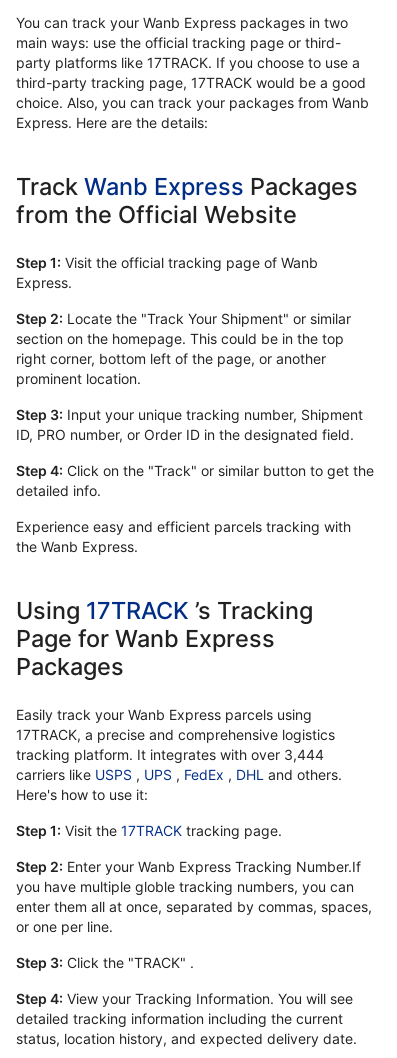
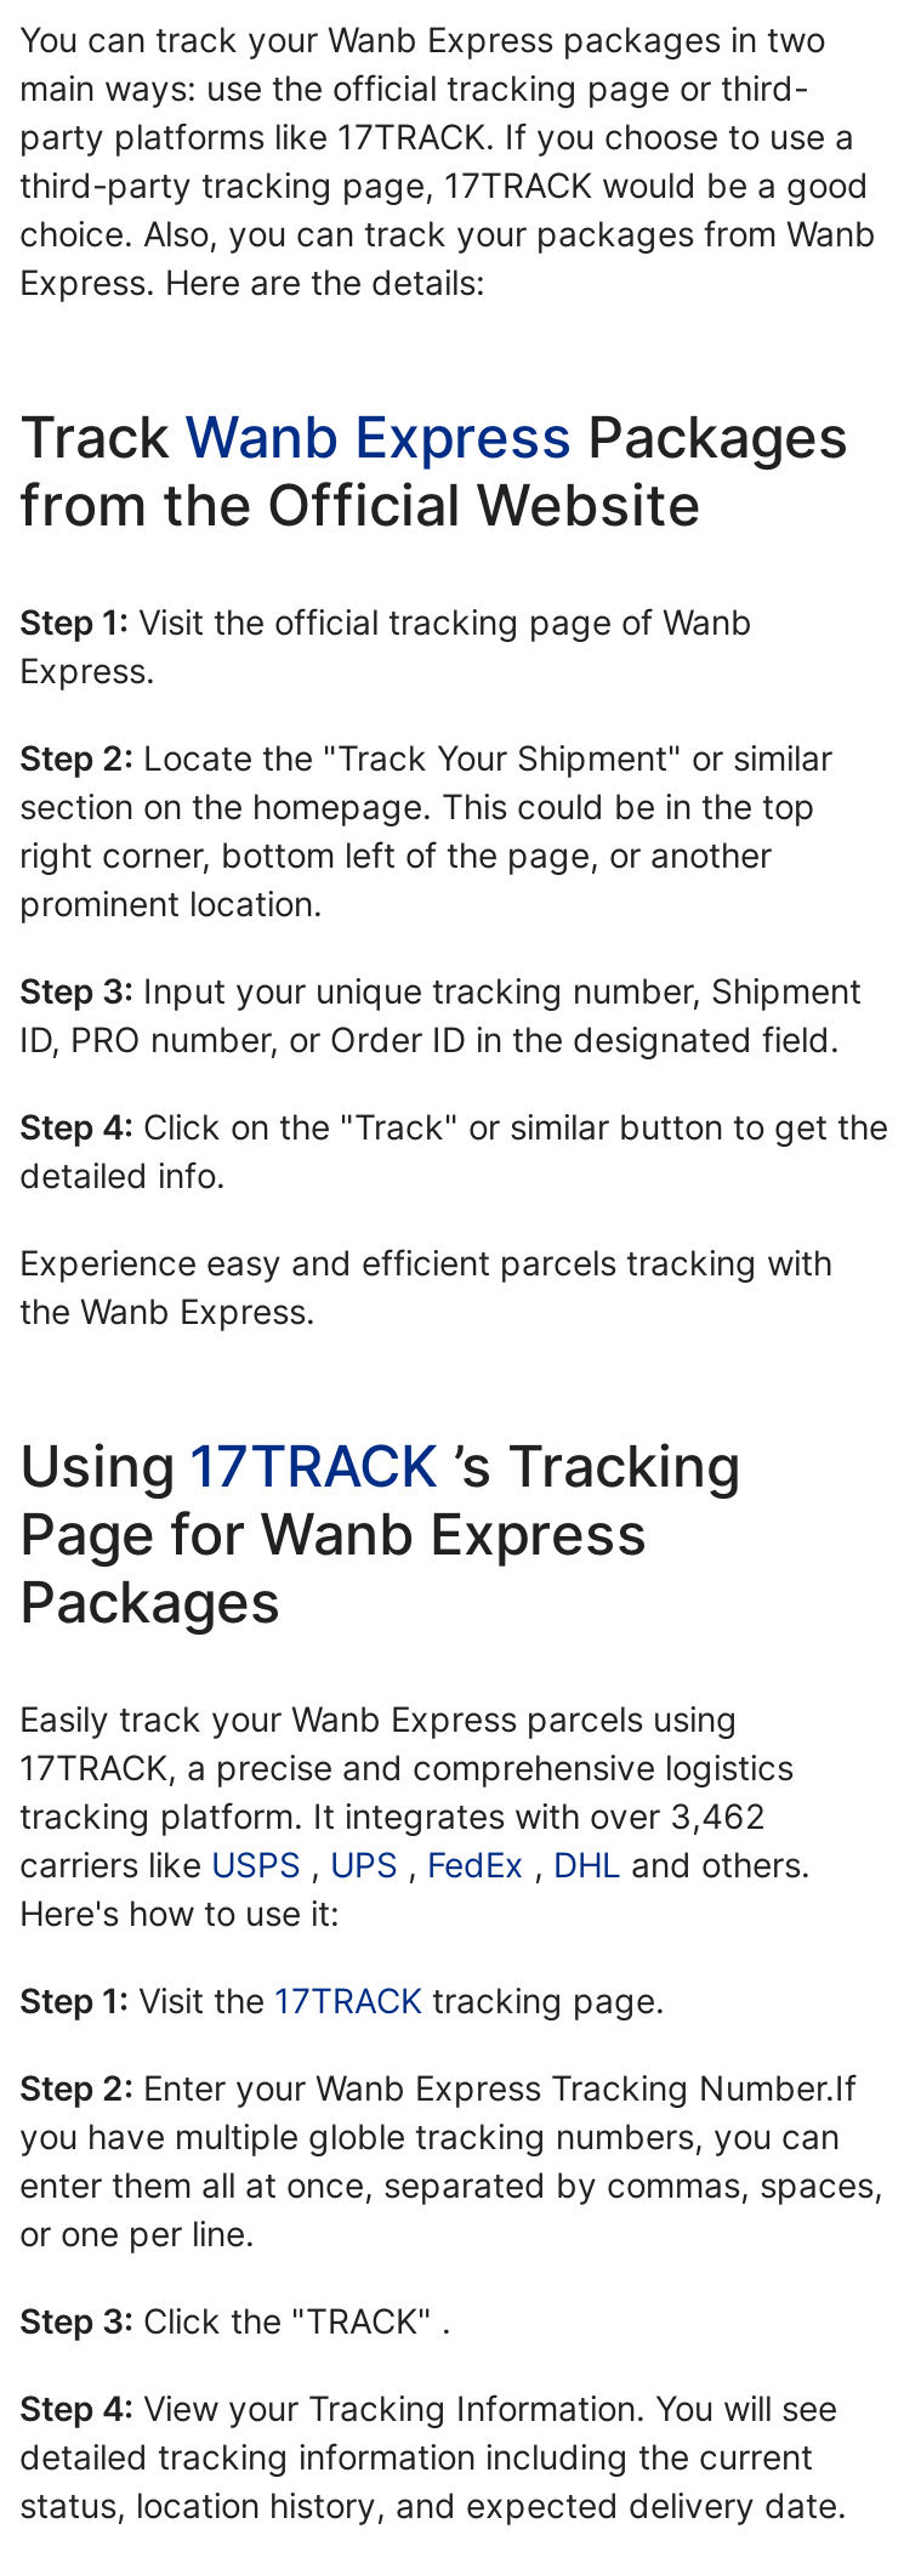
- tracking platform. It integrates with over 3,444
+ tracking platform. It integrates with over 3,462
